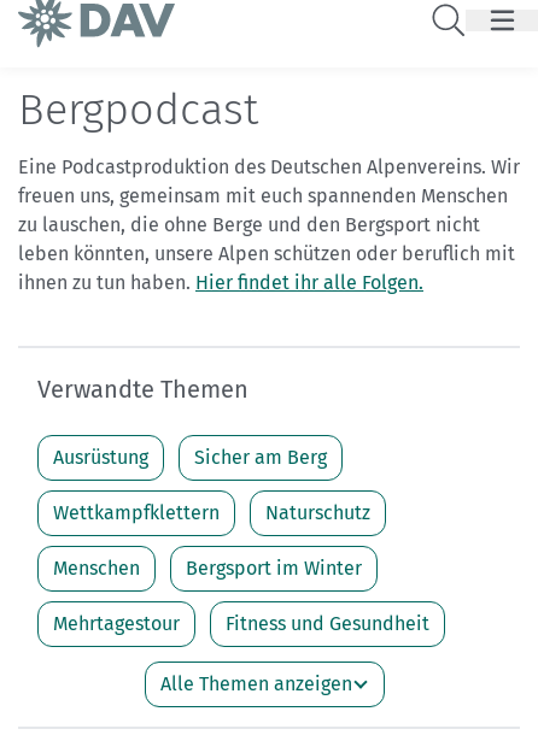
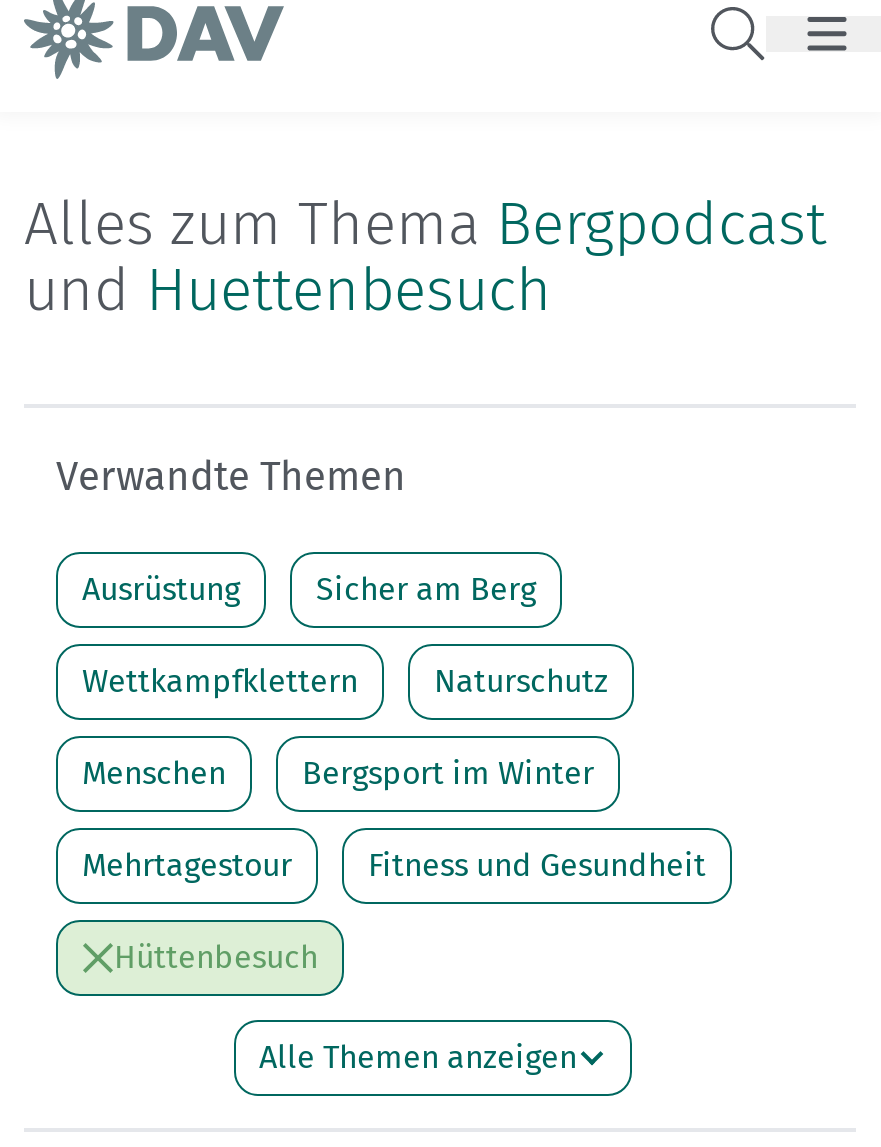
- Bergpodcast
- Eine Podcastproduktion des Deutschen Alpenvereins. Wir
- freuen uns, gemeinsam mit euch spannenden Menschen
- zu lauschen, die ohne Berge und den Bergsport nicht
- leben könnten, unsere Alpen schützen oder beruflich mit
- ihnen zu tun haben. Hier findet ihr alle Folgen.
+ Alles zum Thema Bergpodcast
+ und Huettenbesuch

moved up: Verwandte Themen | Ausrüstung | Sicher am Berg | ... | Mehrtagestour | Fitness und Gesundheit

+ Hüttenbesuch
